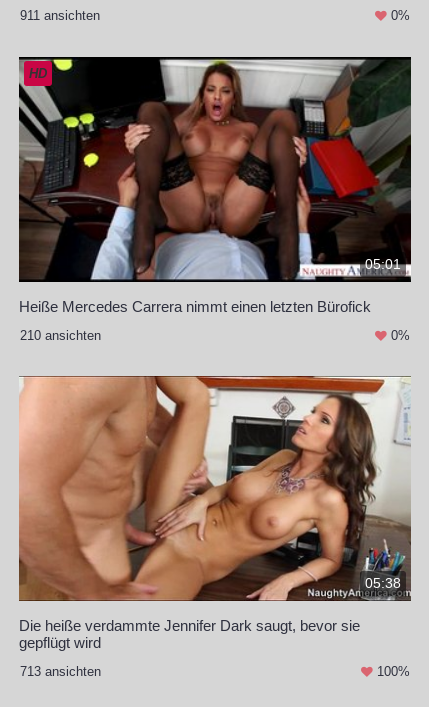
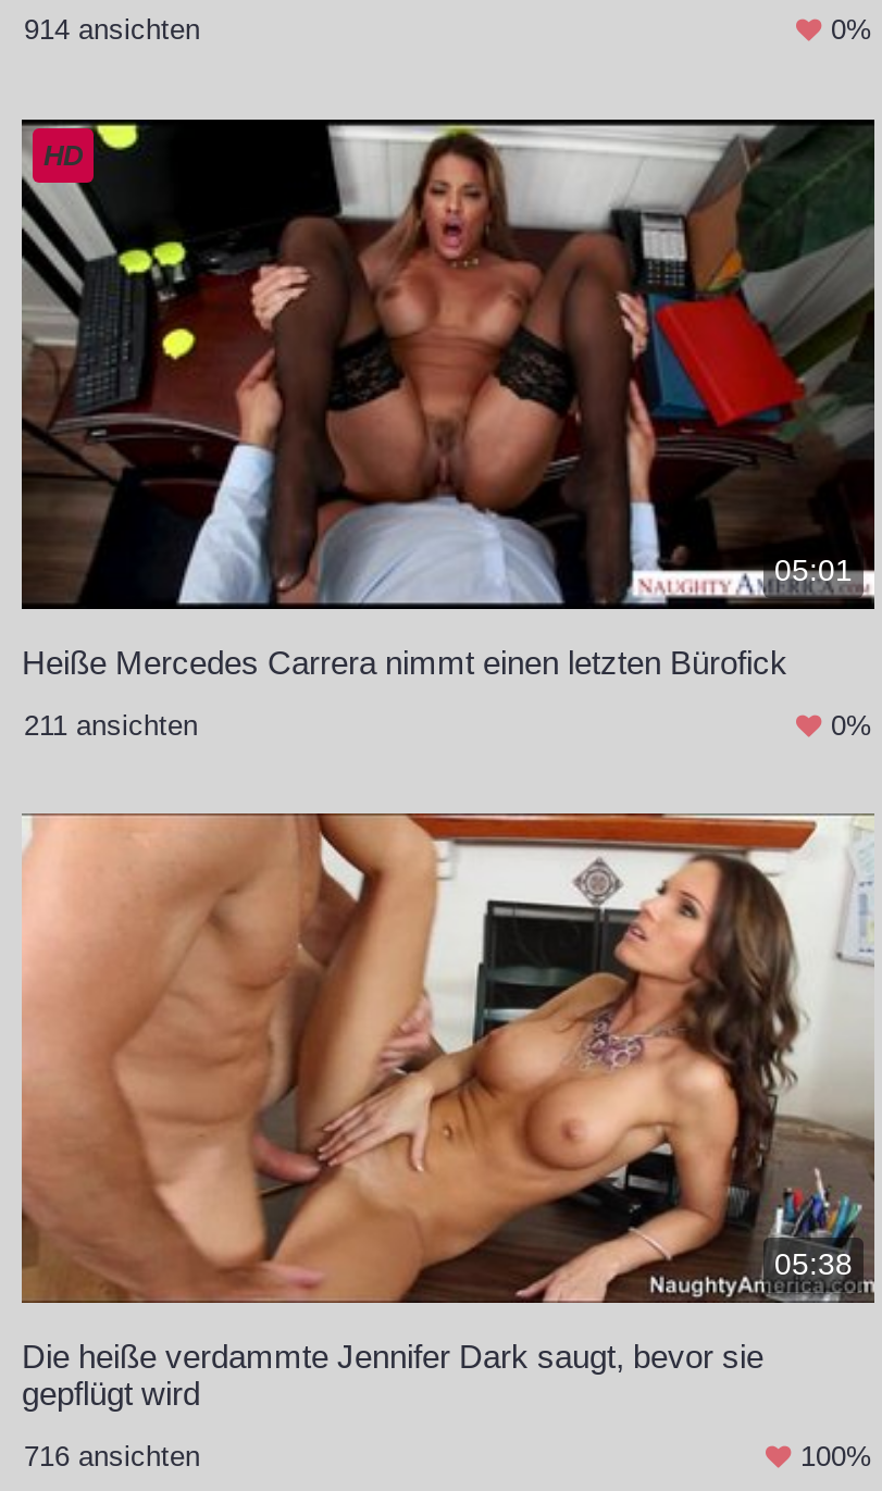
- 911 ansichten
+ 914 ansichten

- 210 ansichten
+ 211 ansichten

- 713 ansichten
+ 716 ansichten
